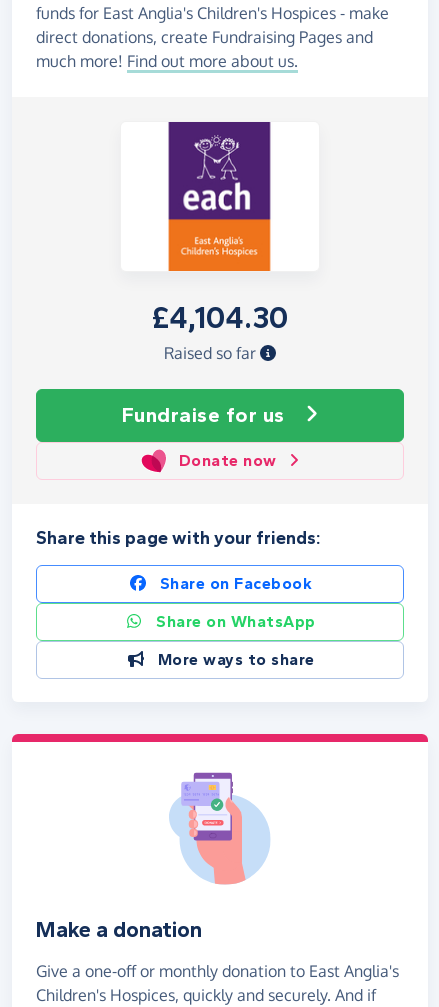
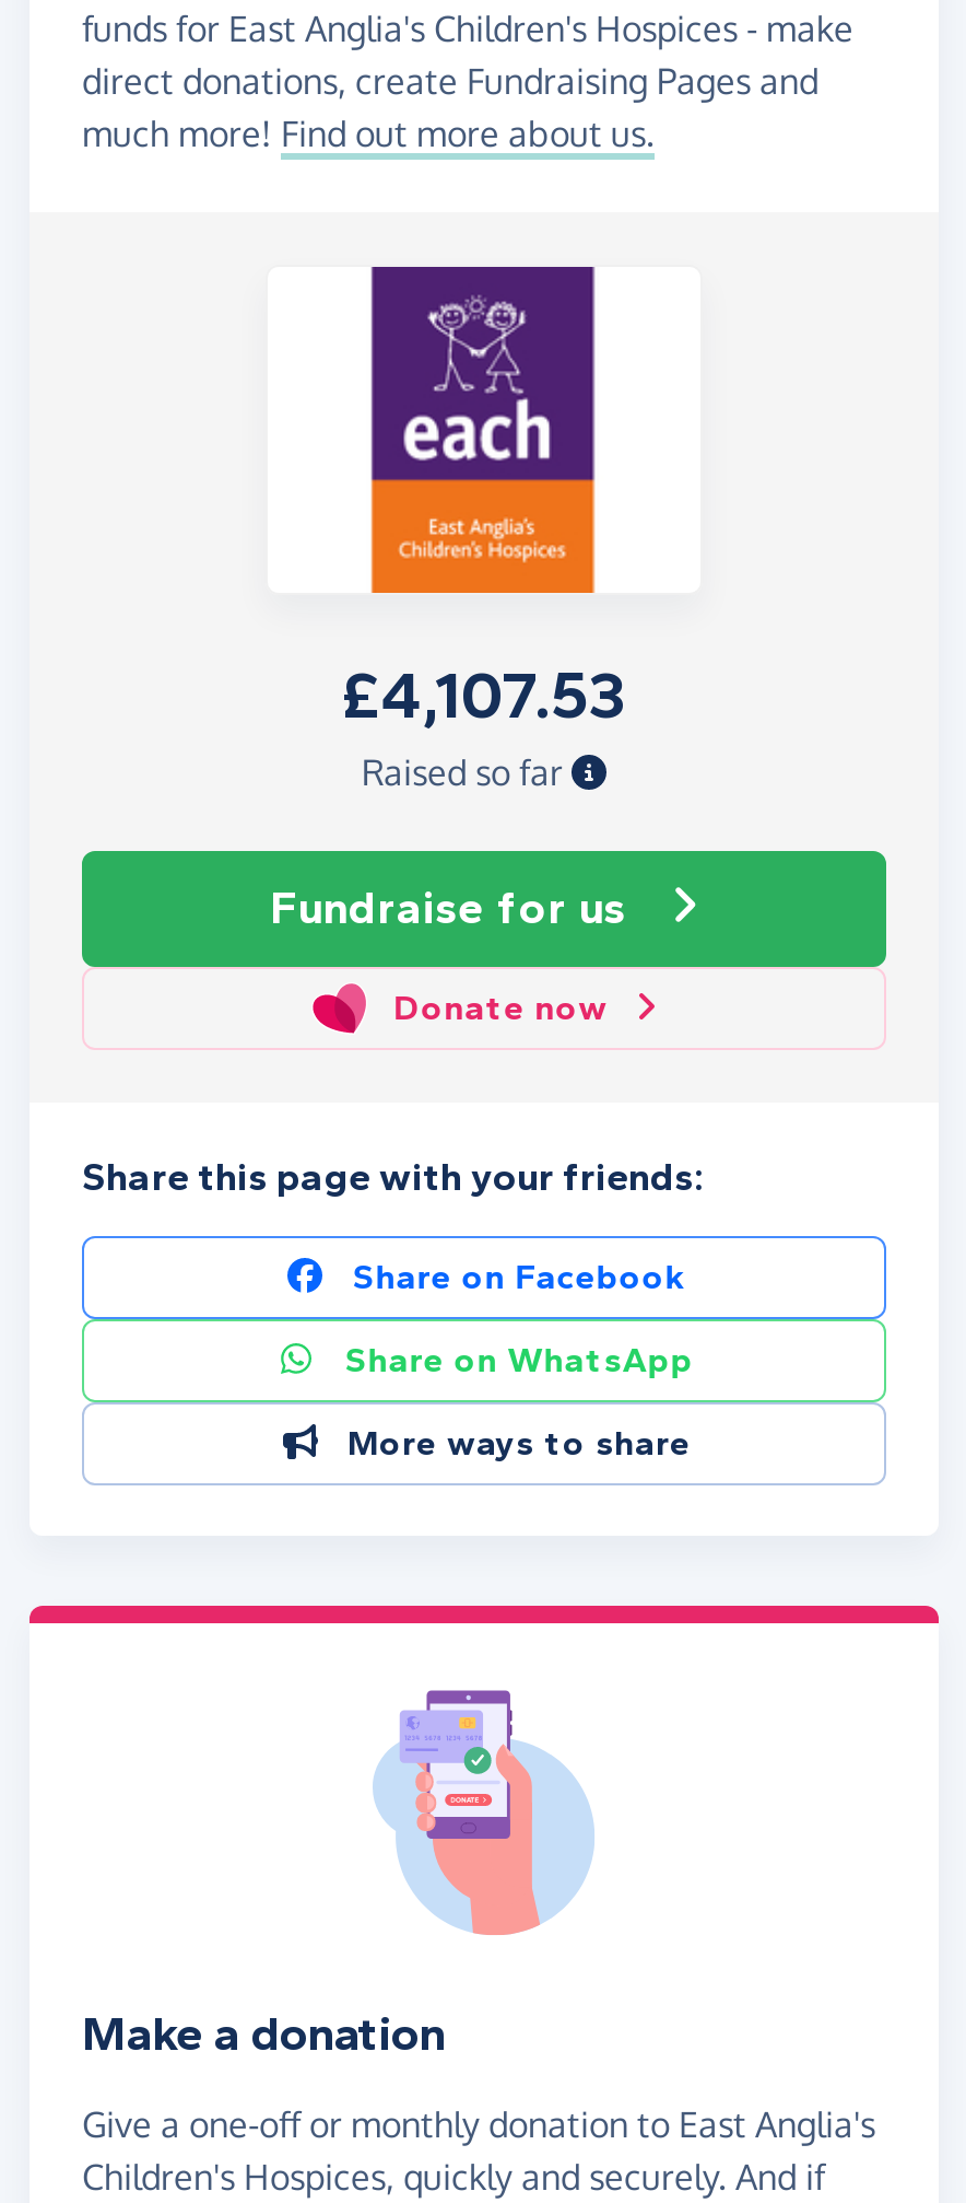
- £4,104.30
+ £4,107.53
